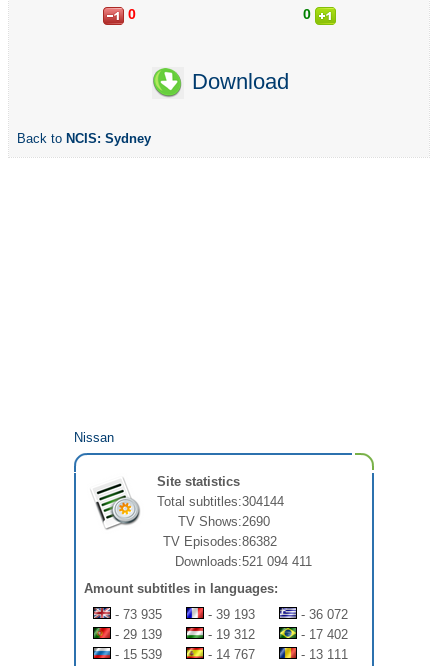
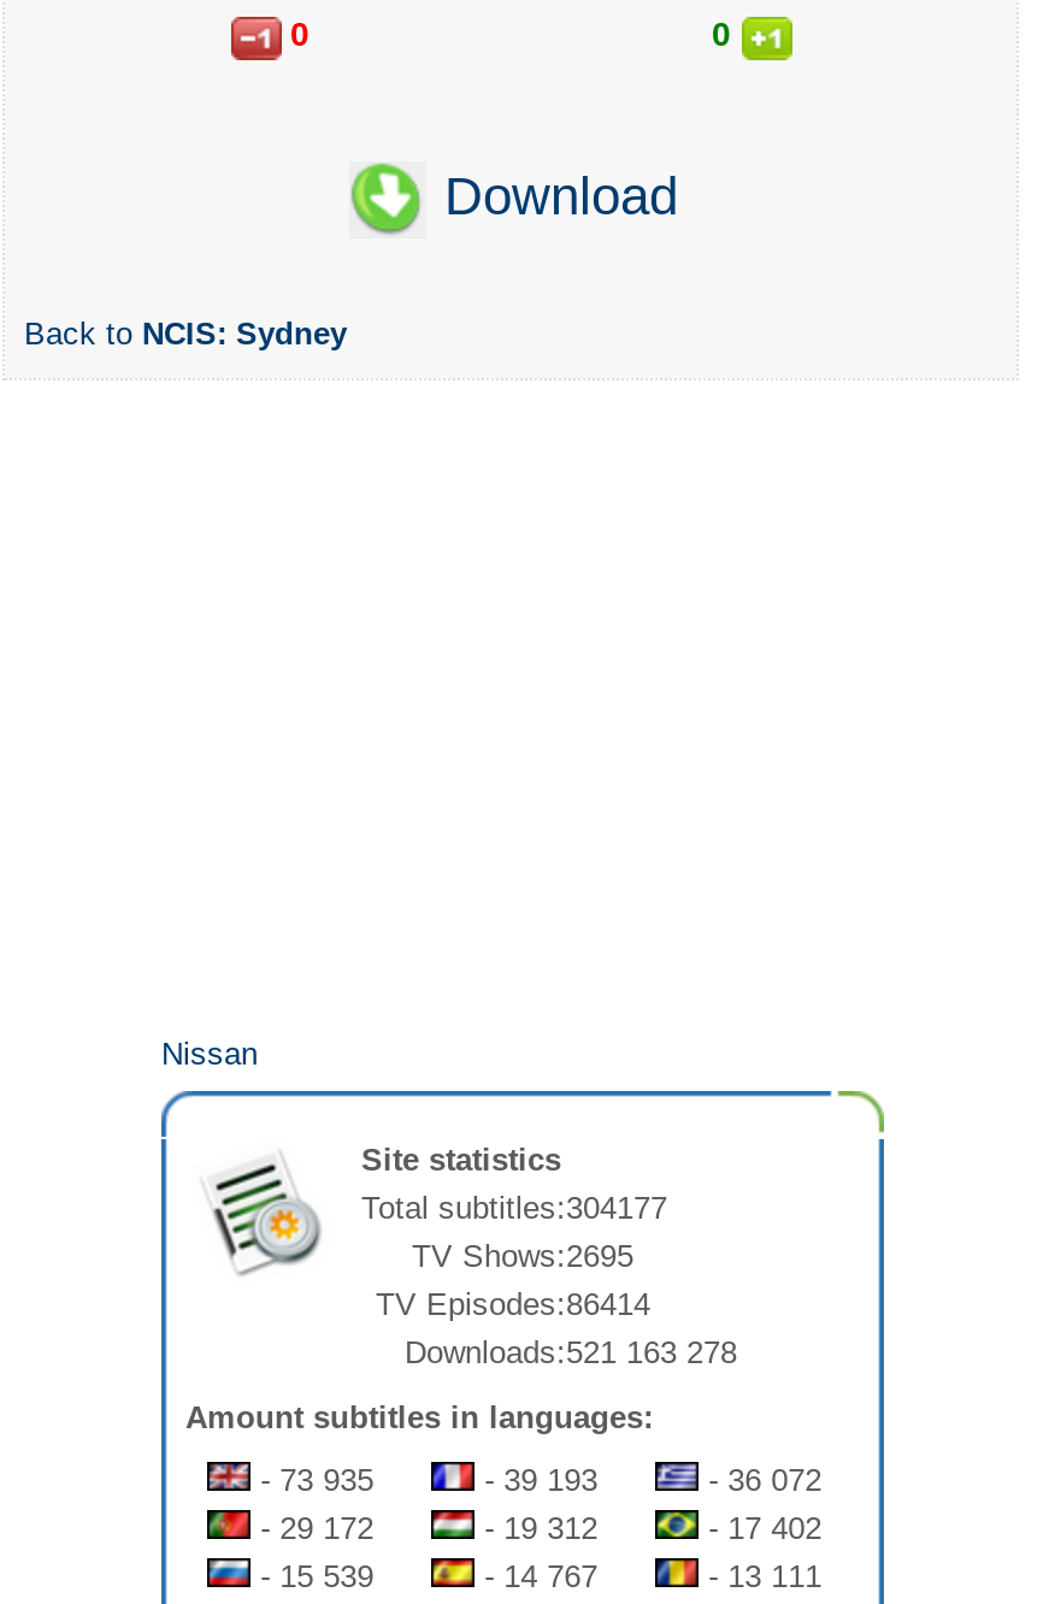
- Total subtitles:304144
+ Total subtitles:304177

- TV Shows:2690
+ TV Shows:2695

- TV Episodes:86382
+ TV Episodes:86414

- Downloads:521 094 411
+ Downloads:521 163 278

- - 29 139
+ - 29 172
